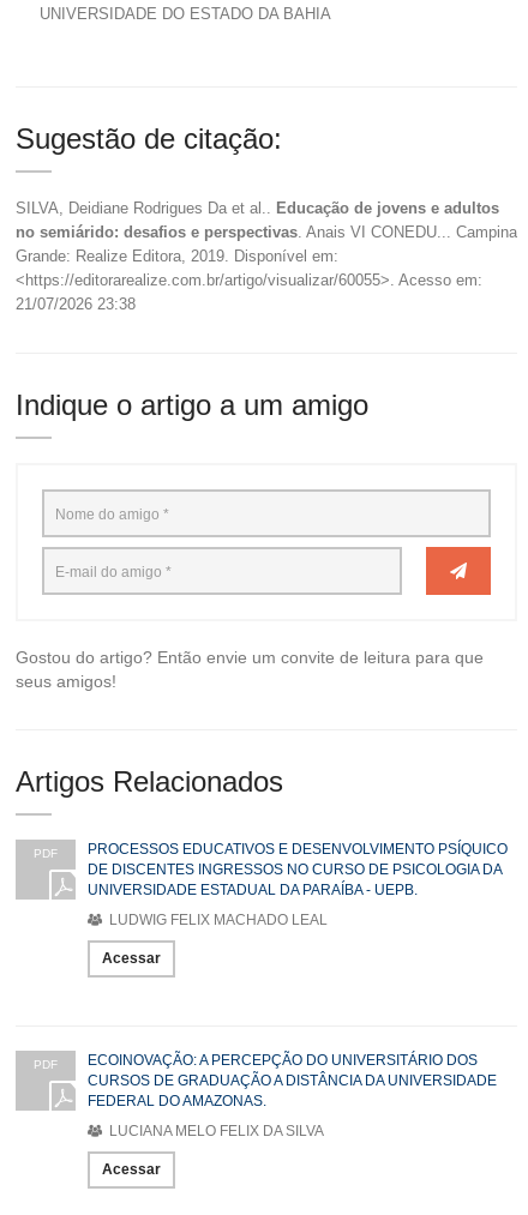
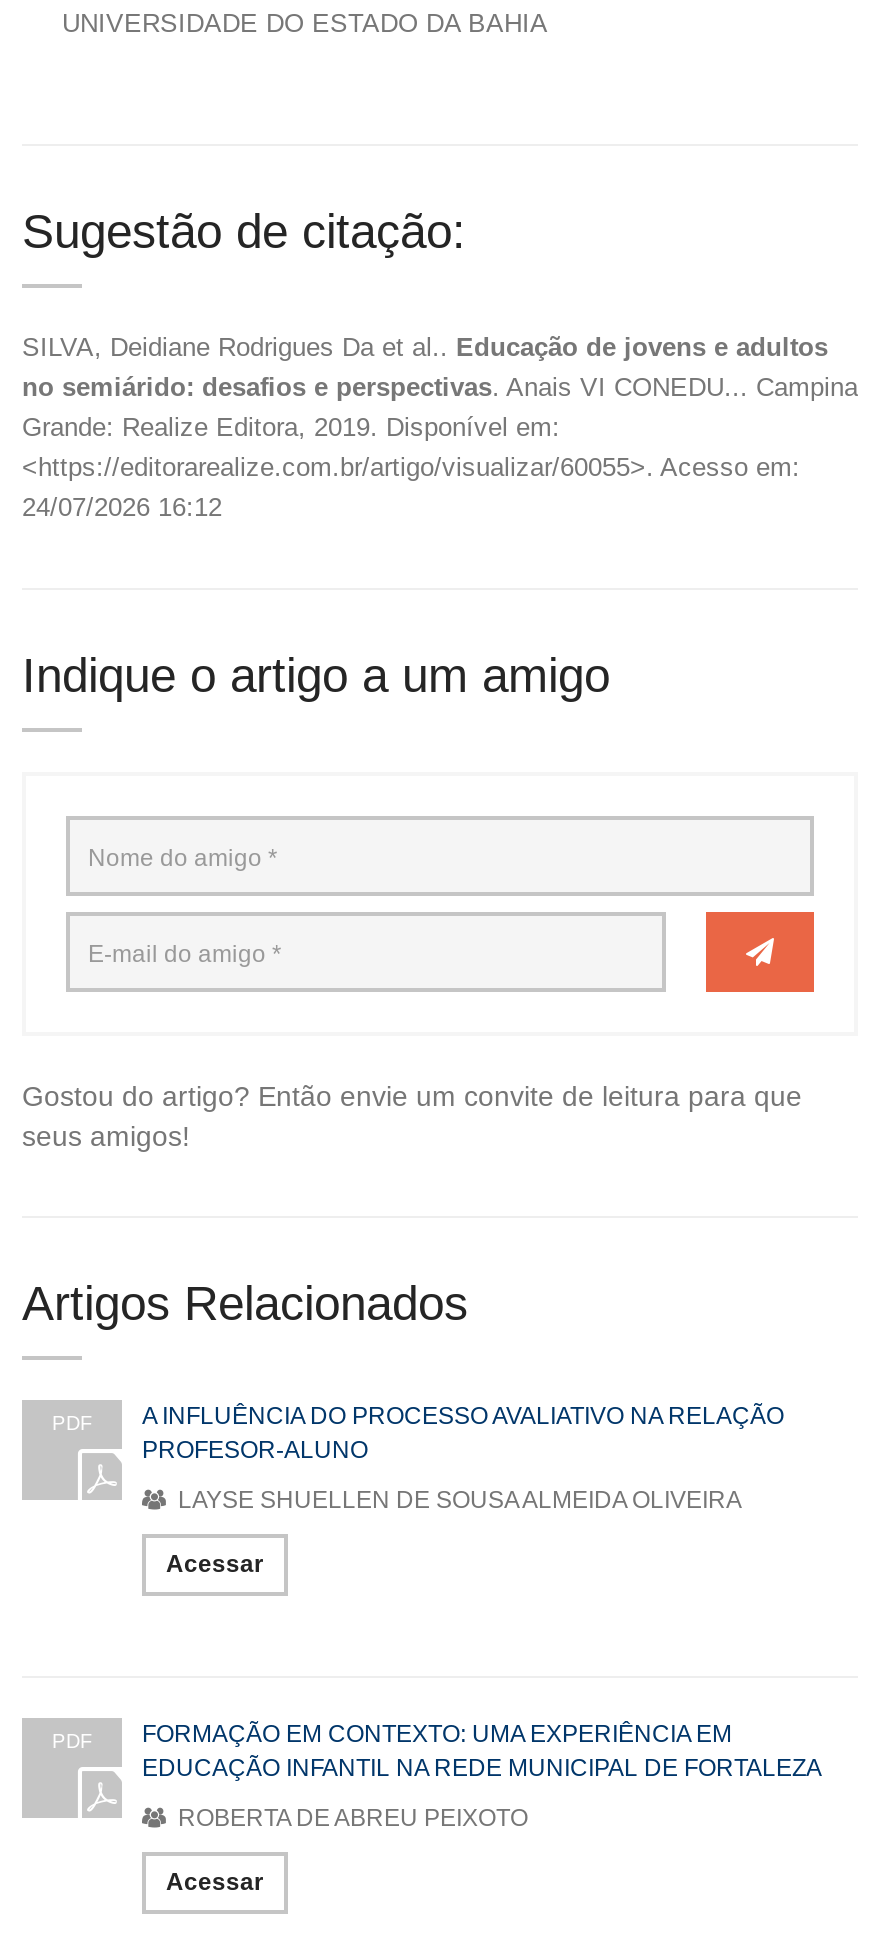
- 21/07/2026 23:38
+ 24/07/2026 16:12

- PROCESSOS EDUCATIVOS E DESENVOLVIMENTO PSÍQUICO
- DE DISCENTES INGRESSOS NO CURSO DE PSICOLOGIA DA
- UNIVERSIDADE ESTADUAL DA PARAÍBA - UEPB.
+ A INFLUÊNCIA DO PROCESSO AVALIATIVO NA RELAÇÃO
+ PROFESOR-ALUNO

- LUDWIG FELIX MACHADO LEAL
+ LAYSE SHUELLEN DE SOUSA ALMEIDA OLIVEIRA

- ECOINOVAÇÃO: A PERCEPÇÃO DO UNIVERSITÁRIO DOS
- CURSOS DE GRADUAÇÃO A DISTÂNCIA DA UNIVERSIDADE
- FEDERAL DO AMAZONAS.
+ FORMAÇÃO EM CONTEXTO: UMA EXPERIÊNCIA EM
+ EDUCAÇÃO INFANTIL NA REDE MUNICIPAL DE FORTALEZA

- LUCIANA MELO FELIX DA SILVA
+ ROBERTA DE ABREU PEIXOTO
